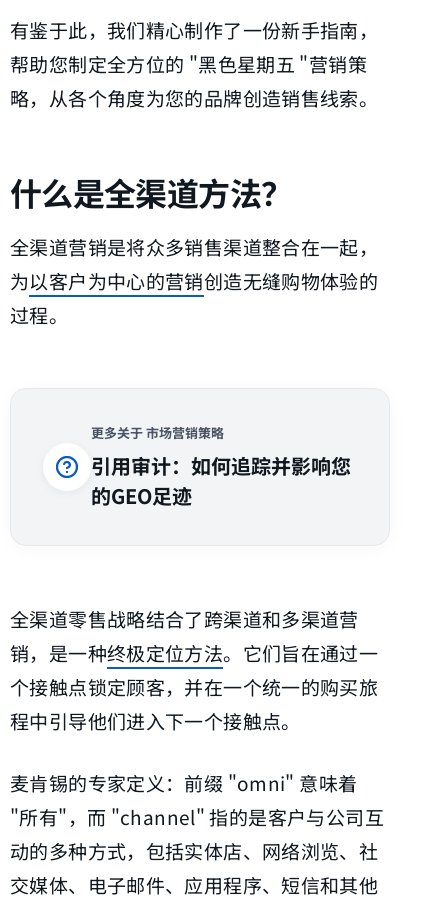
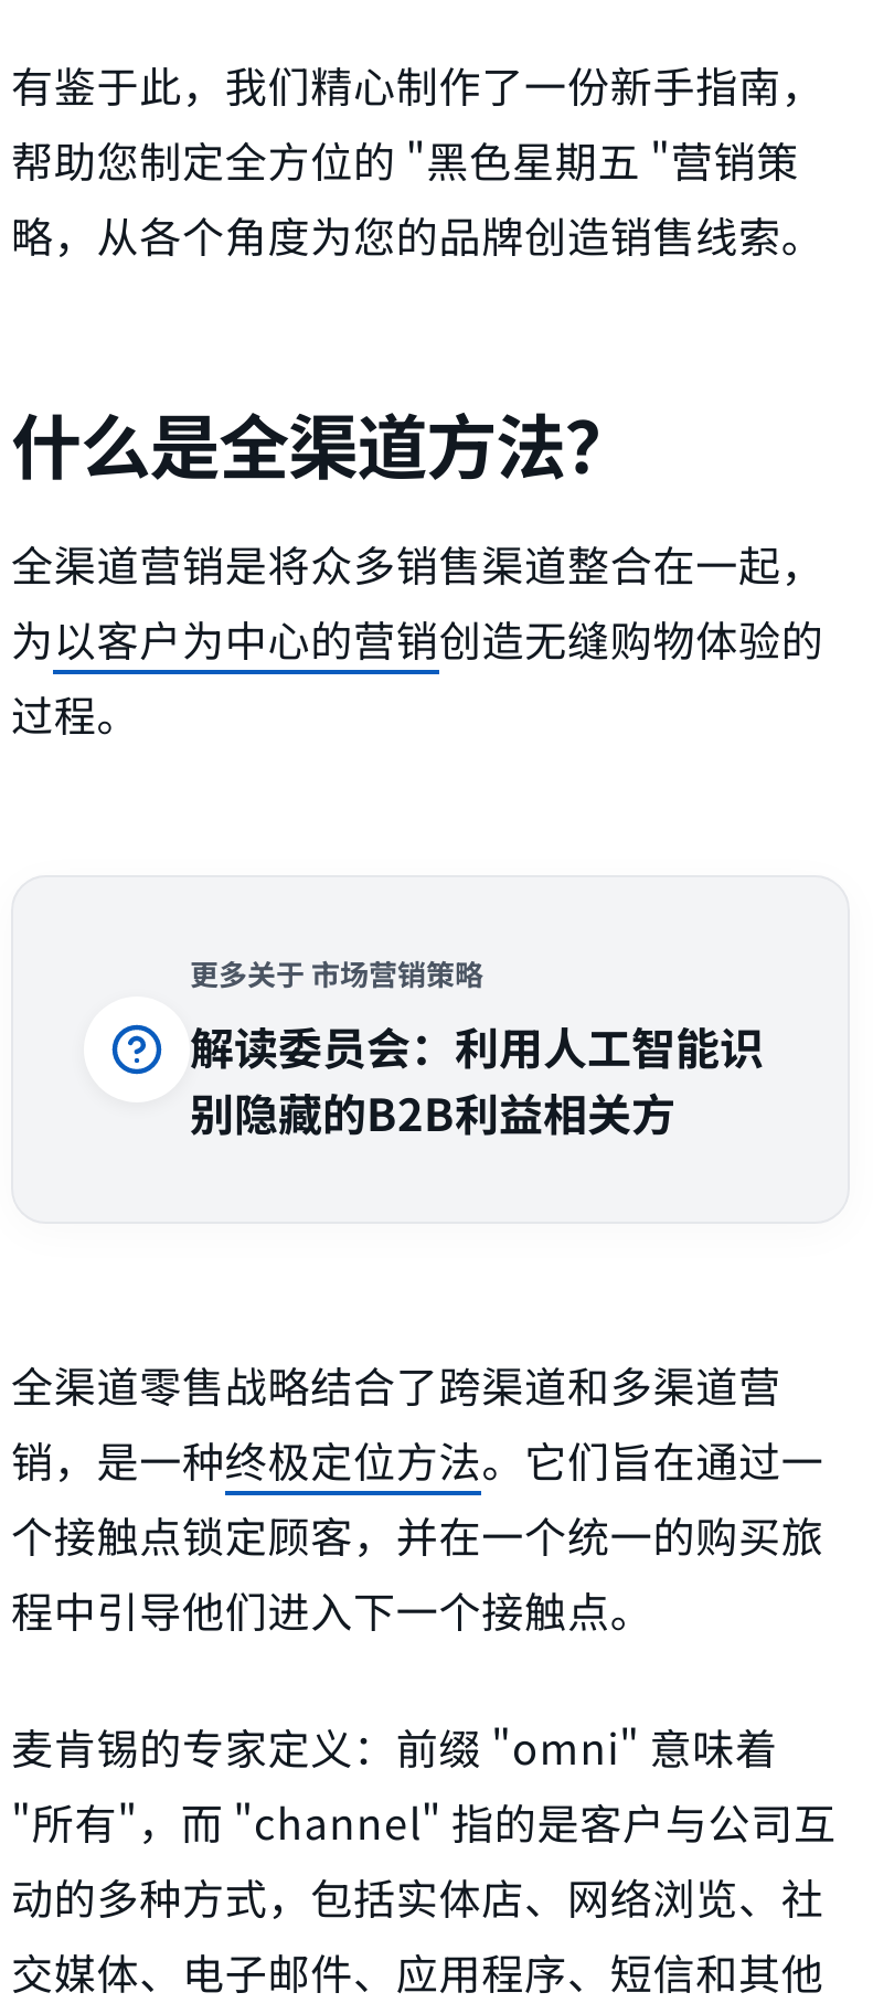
- 引用审计：如何追踪并影响您
- 的GEO足迹
+ 解读委员会：利用人工智能识
+ 别隐藏的B2B利益相关方
